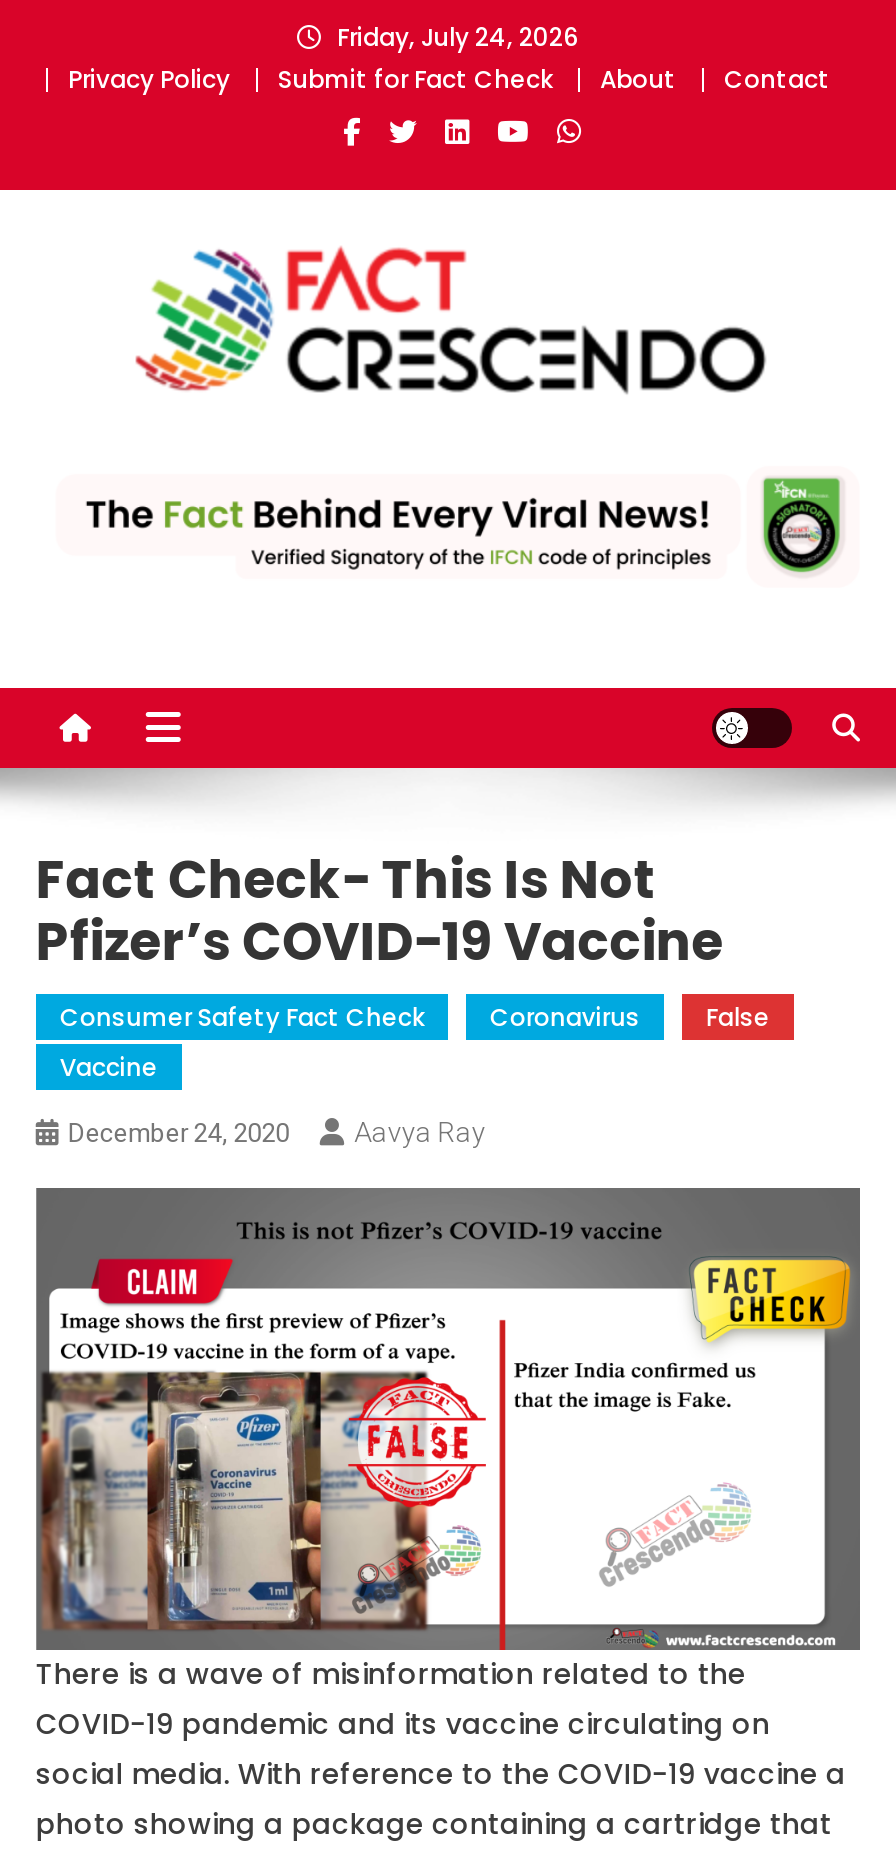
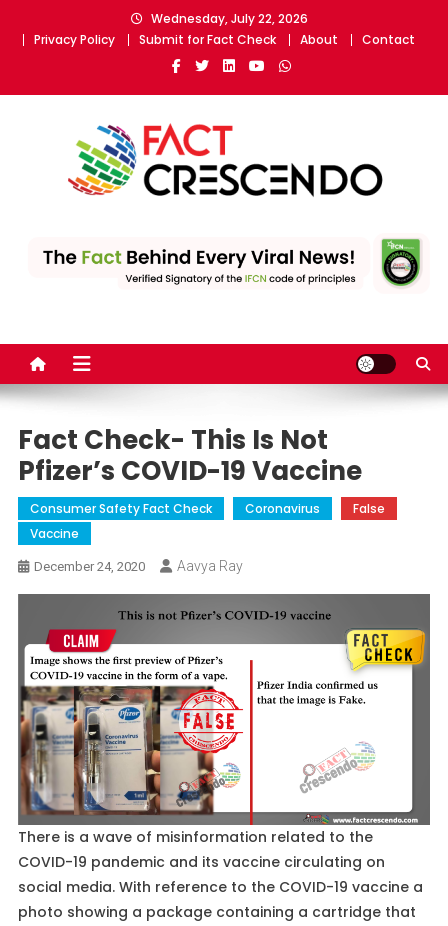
- Friday, July 24, 2026
+ Wednesday, July 22, 2026
